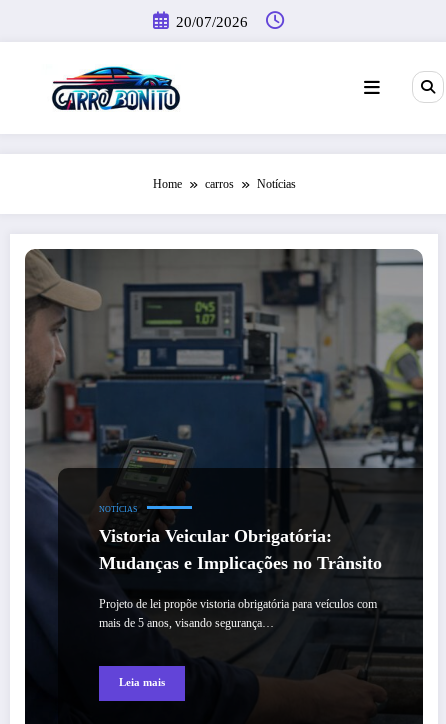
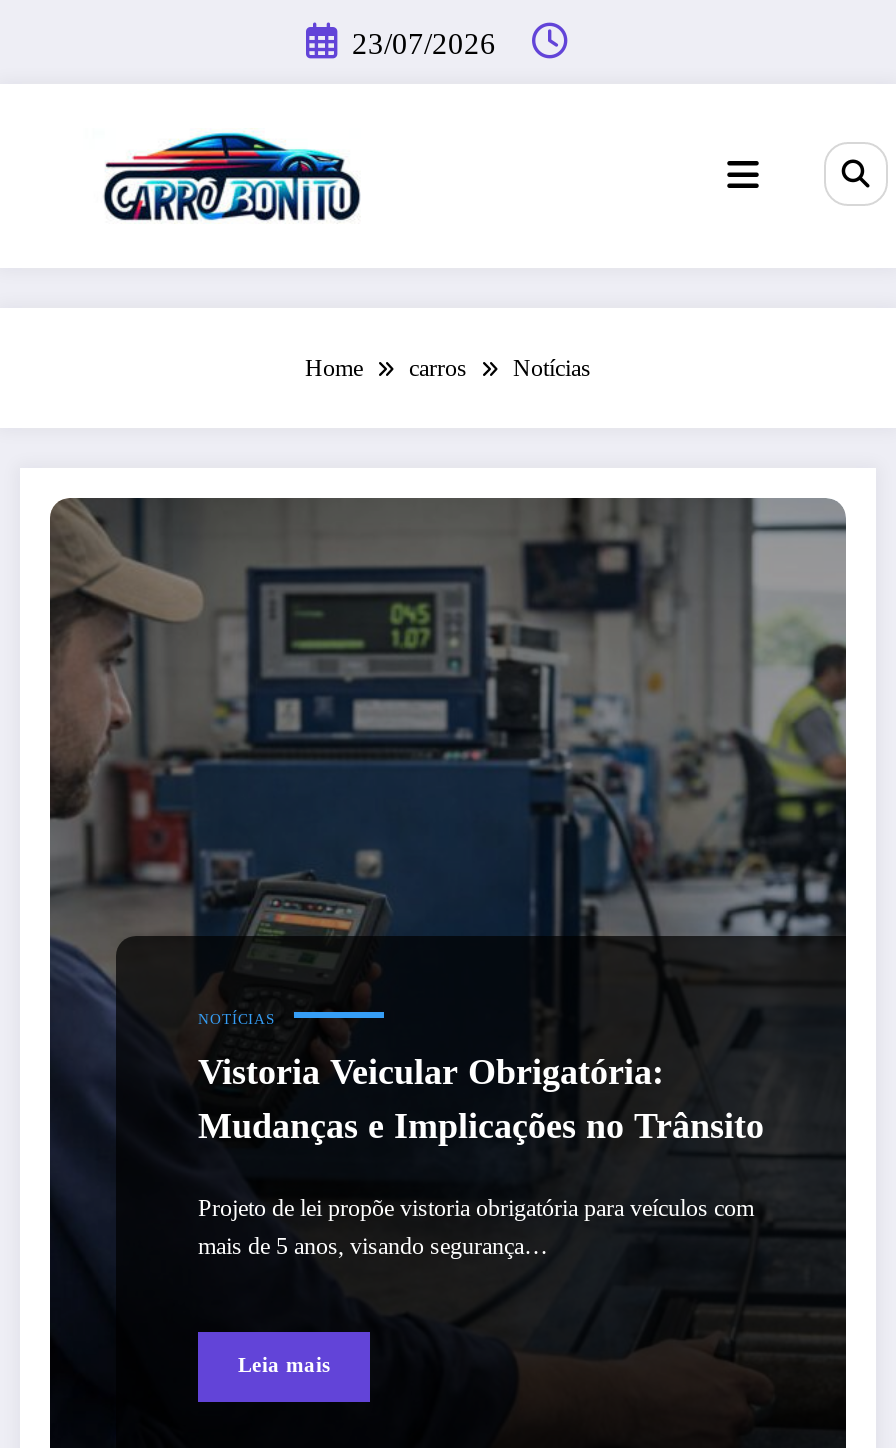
- 20/07/2026
+ 23/07/2026
